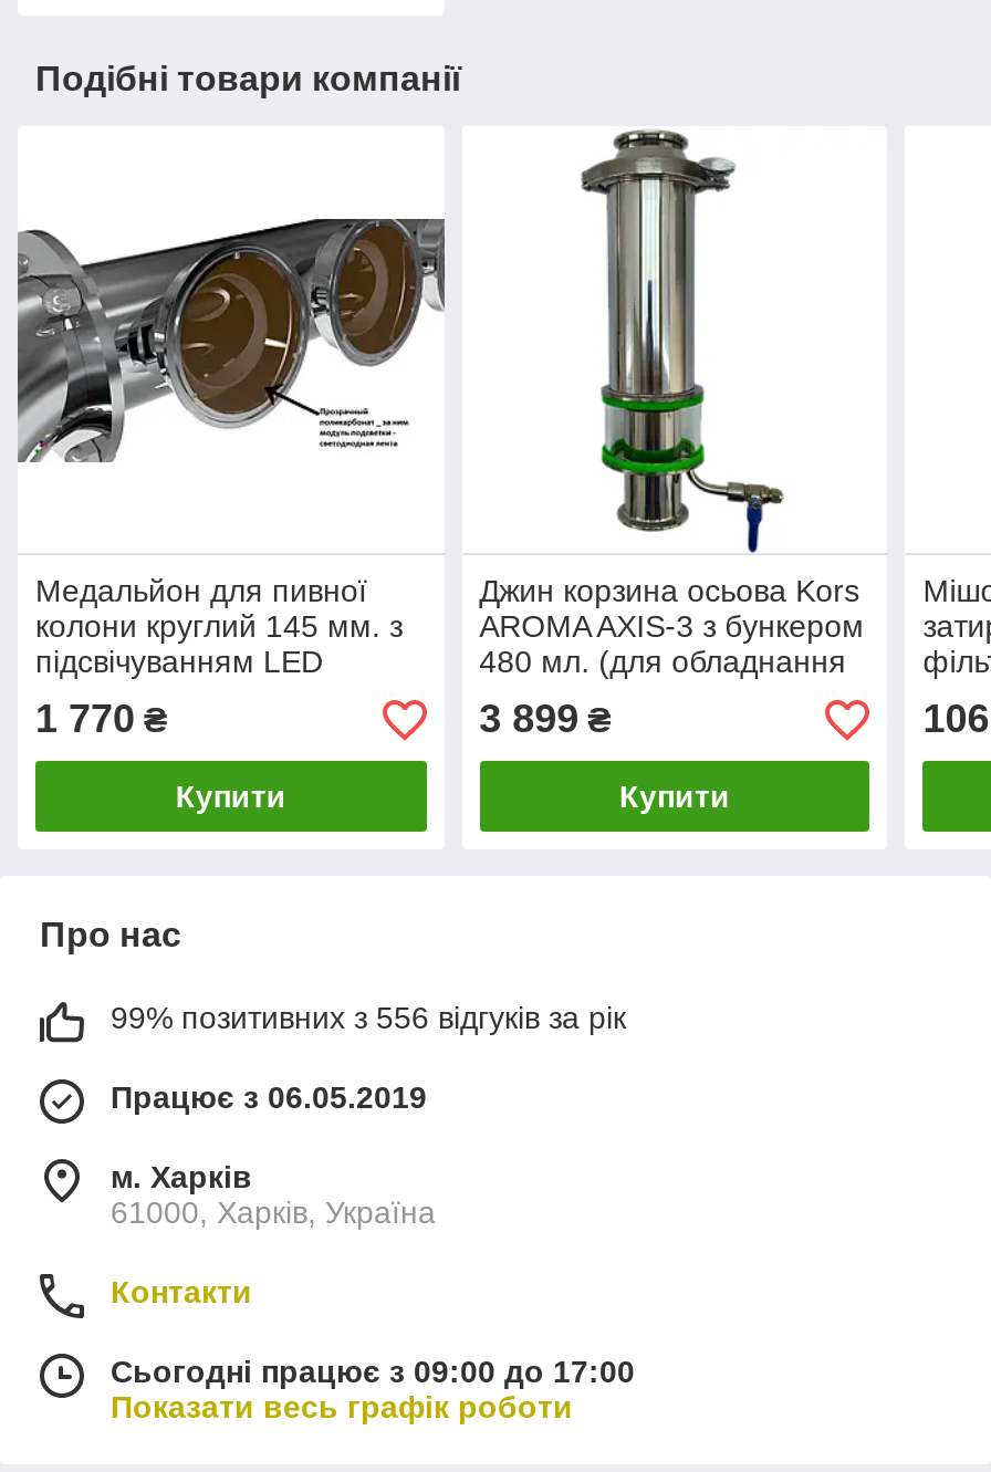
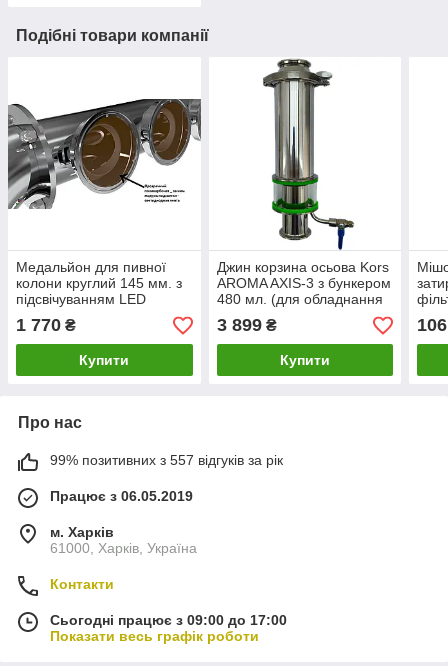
- 99% позитивних з 556 відгуків за рік
+ 99% позитивних з 557 відгуків за рік
